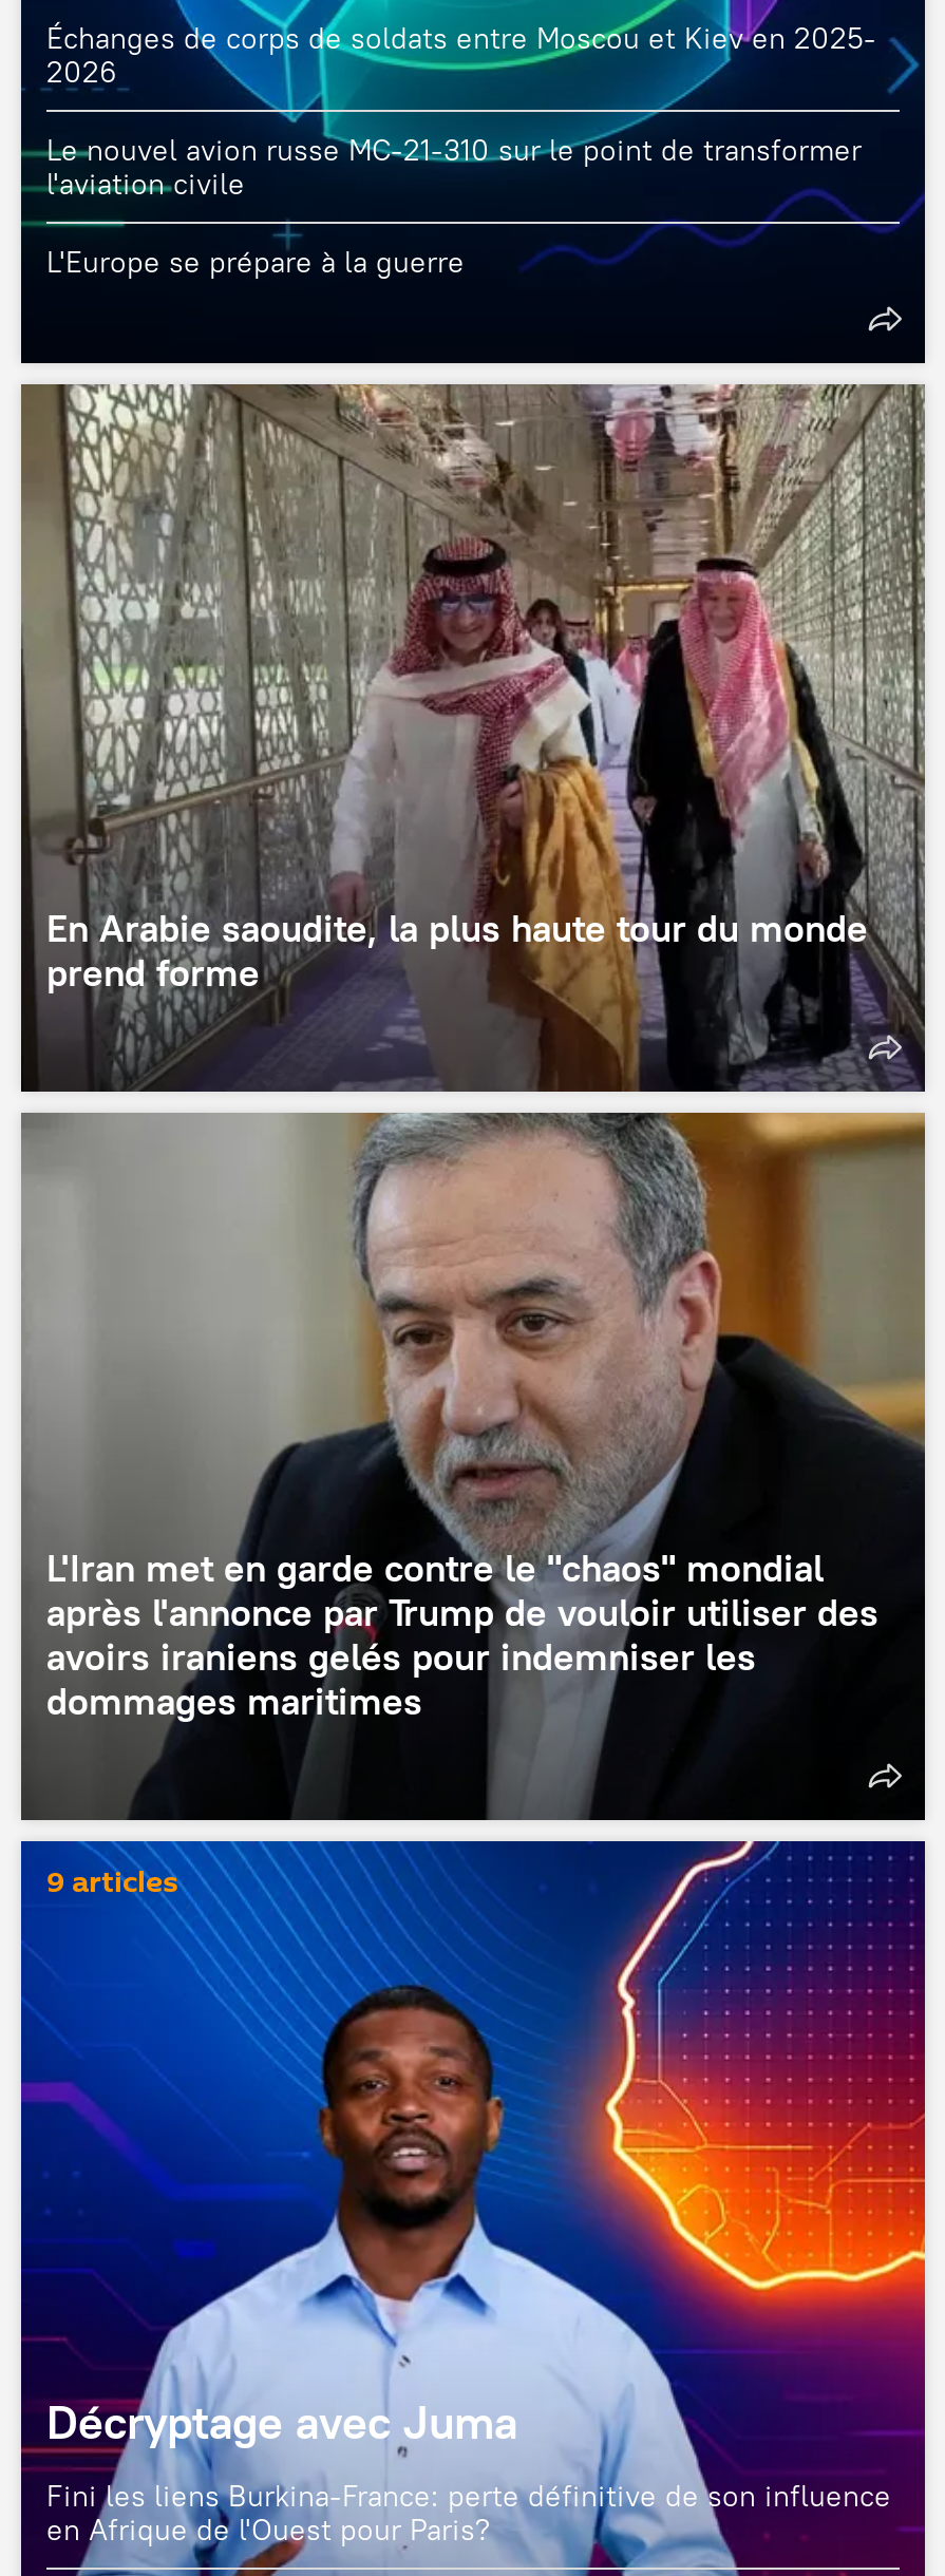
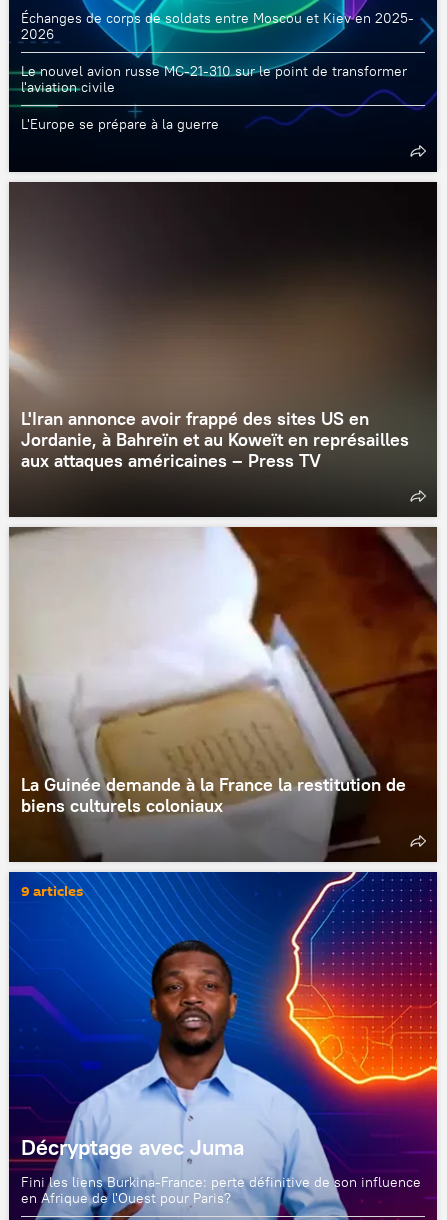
- [image]
- En Arabie saoudite, la plus haute tour du monde
- prend forme
+ [image]
+ L'Iran annonce avoir frappé des sites US en
+ Jordanie, à Bahreïn et au Koweït en représailles
+ aux attaques américaines – Press TV

- [image]
- L'Iran met en garde contre le "chaos" mondial
- après l'annonce par Trump de vouloir utiliser des
- avoirs iraniens gelés pour indemniser les
- dommages maritimes
+ [image]
+ La Guinée demande à la France la restitution de
+ biens culturels coloniaux
